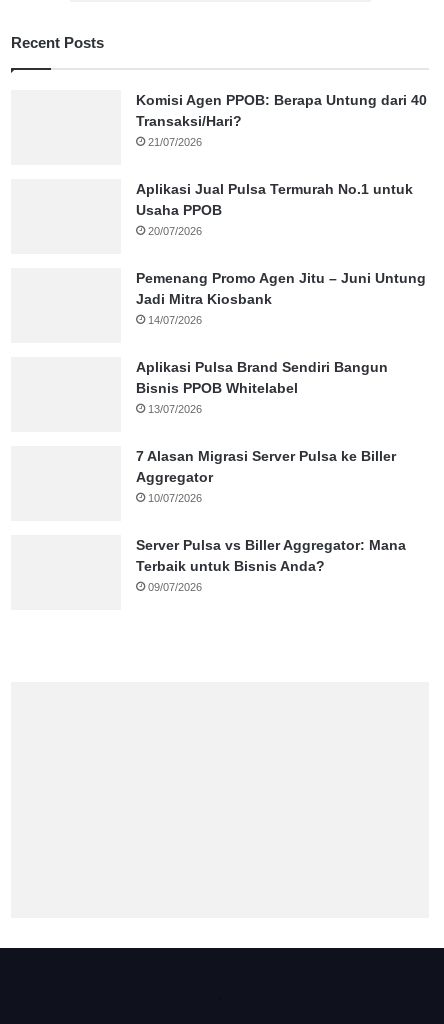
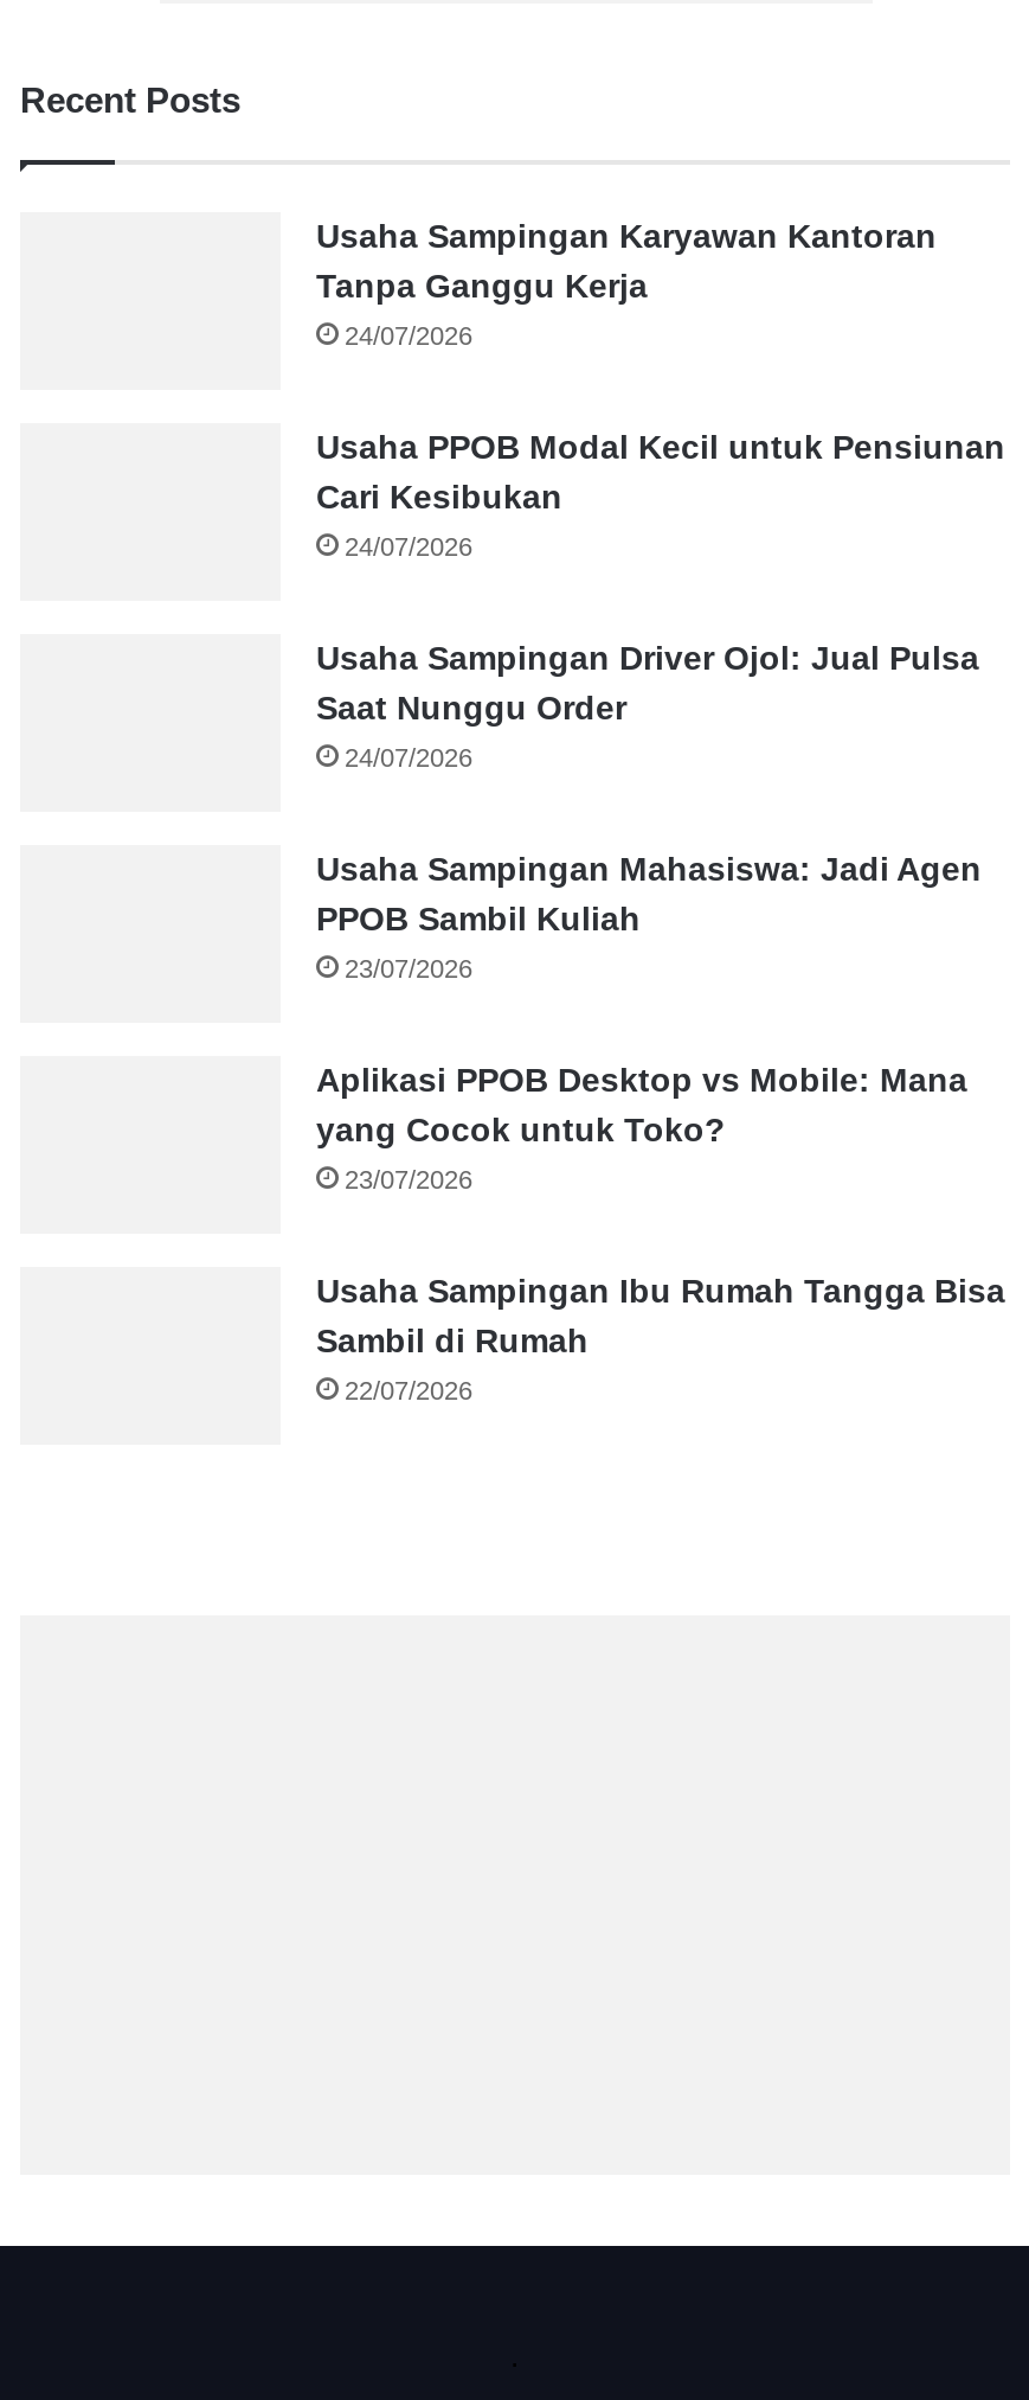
- Komisi Agen PPOB: Berapa Untung dari 40
- Transaksi/Hari?
- 21/07/2026
+ Usaha Sampingan Karyawan Kantoran
+ Tanpa Ganggu Kerja
+ 24/07/2026

- Aplikasi Jual Pulsa Termurah No.1 untuk
- Usaha PPOB
- 20/07/2026
+ Usaha PPOB Modal Kecil untuk Pensiunan
+ Cari Kesibukan
+ 24/07/2026

- Pemenang Promo Agen Jitu – Juni Untung
- Jadi Mitra Kiosbank
- 14/07/2026
+ Usaha Sampingan Driver Ojol: Jual Pulsa
+ Saat Nunggu Order
+ 24/07/2026

- Aplikasi Pulsa Brand Sendiri Bangun
- Bisnis PPOB Whitelabel
- 13/07/2026
+ Usaha Sampingan Mahasiswa: Jadi Agen
+ PPOB Sambil Kuliah
+ 23/07/2026

- 7 Alasan Migrasi Server Pulsa ke Biller
- Aggregator
- 10/07/2026
+ Aplikasi PPOB Desktop vs Mobile: Mana
+ yang Cocok untuk Toko?
+ 23/07/2026

- Server Pulsa vs Biller Aggregator: Mana
- Terbaik untuk Bisnis Anda?
- 09/07/2026
+ Usaha Sampingan Ibu Rumah Tangga Bisa
+ Sambil di Rumah
+ 22/07/2026
